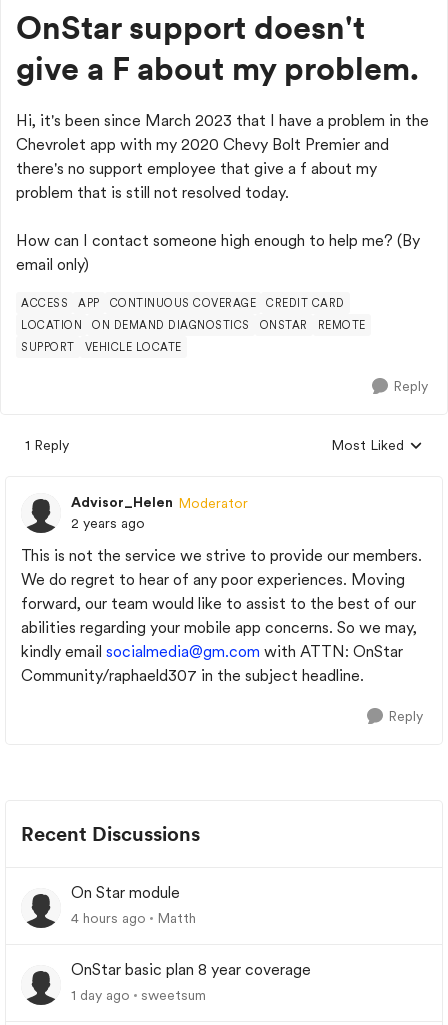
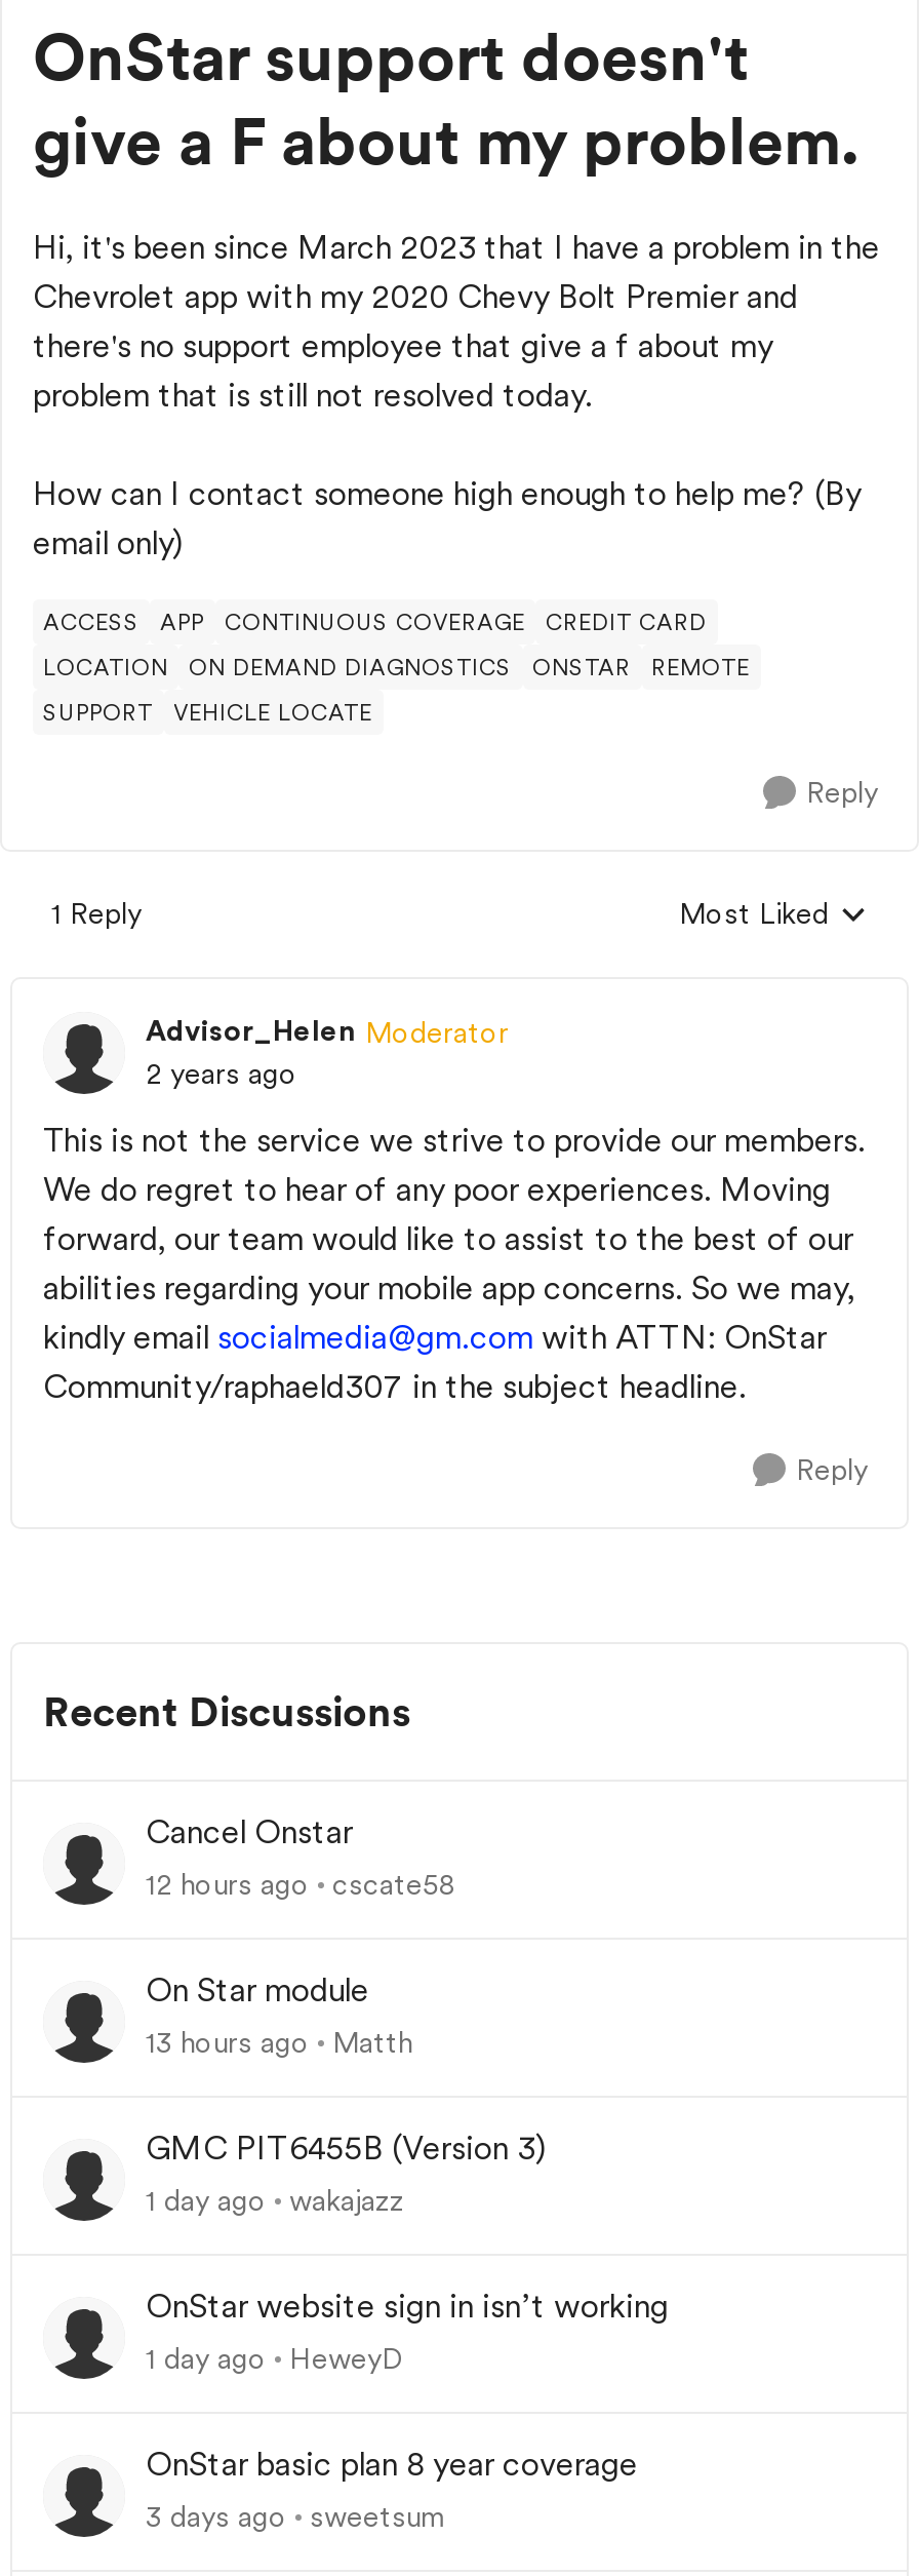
+ Cancel Onstar
+ 12 hours ago
+ cscate58

- 4 hours ago Matth
+ 13 hours ago Matth

+ GMC PIT6455B (Version 3)
+ 1 day ago
+ wakajazz
+ OnStar website sign in isn’t working
+ 1 day ago
+ HeweyD

- 1 day ago sweetsum
+ 3 days ago sweetsum
